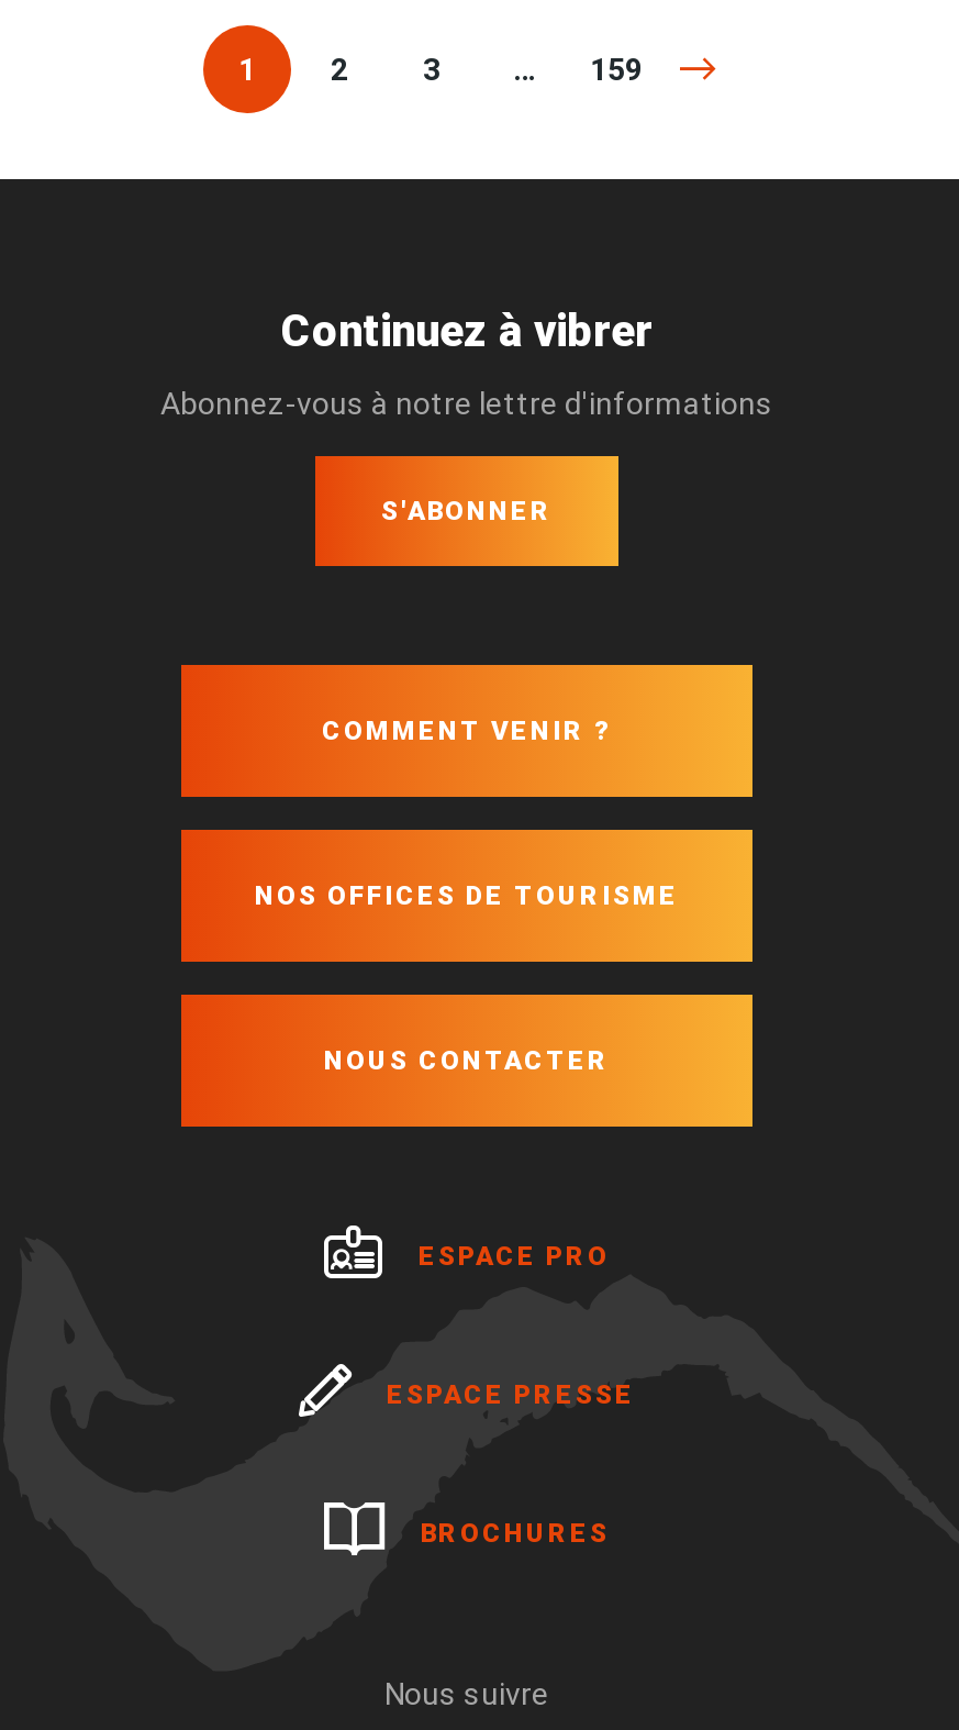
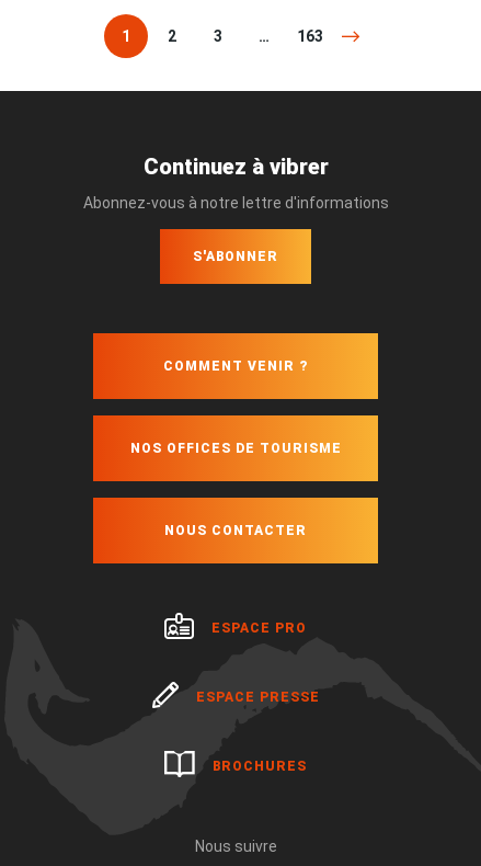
- 159
+ 163
